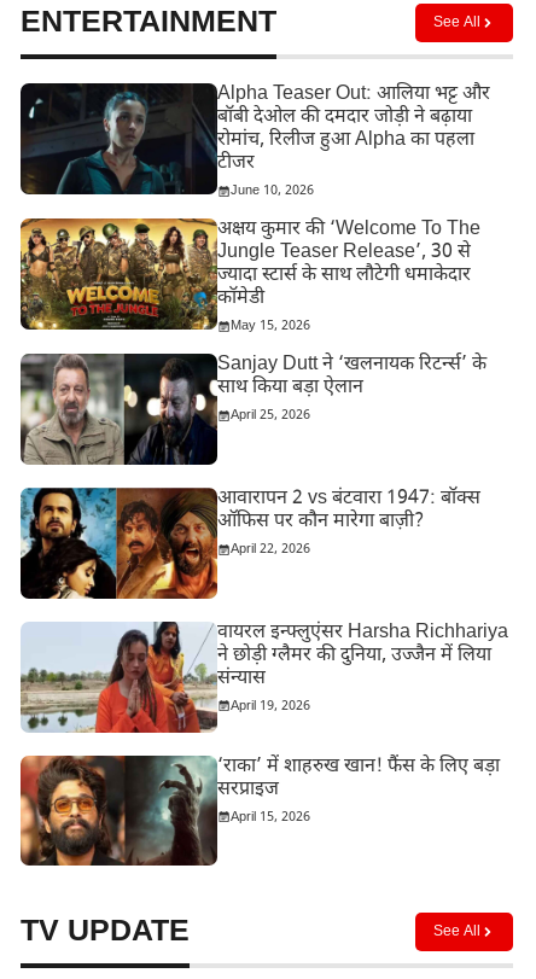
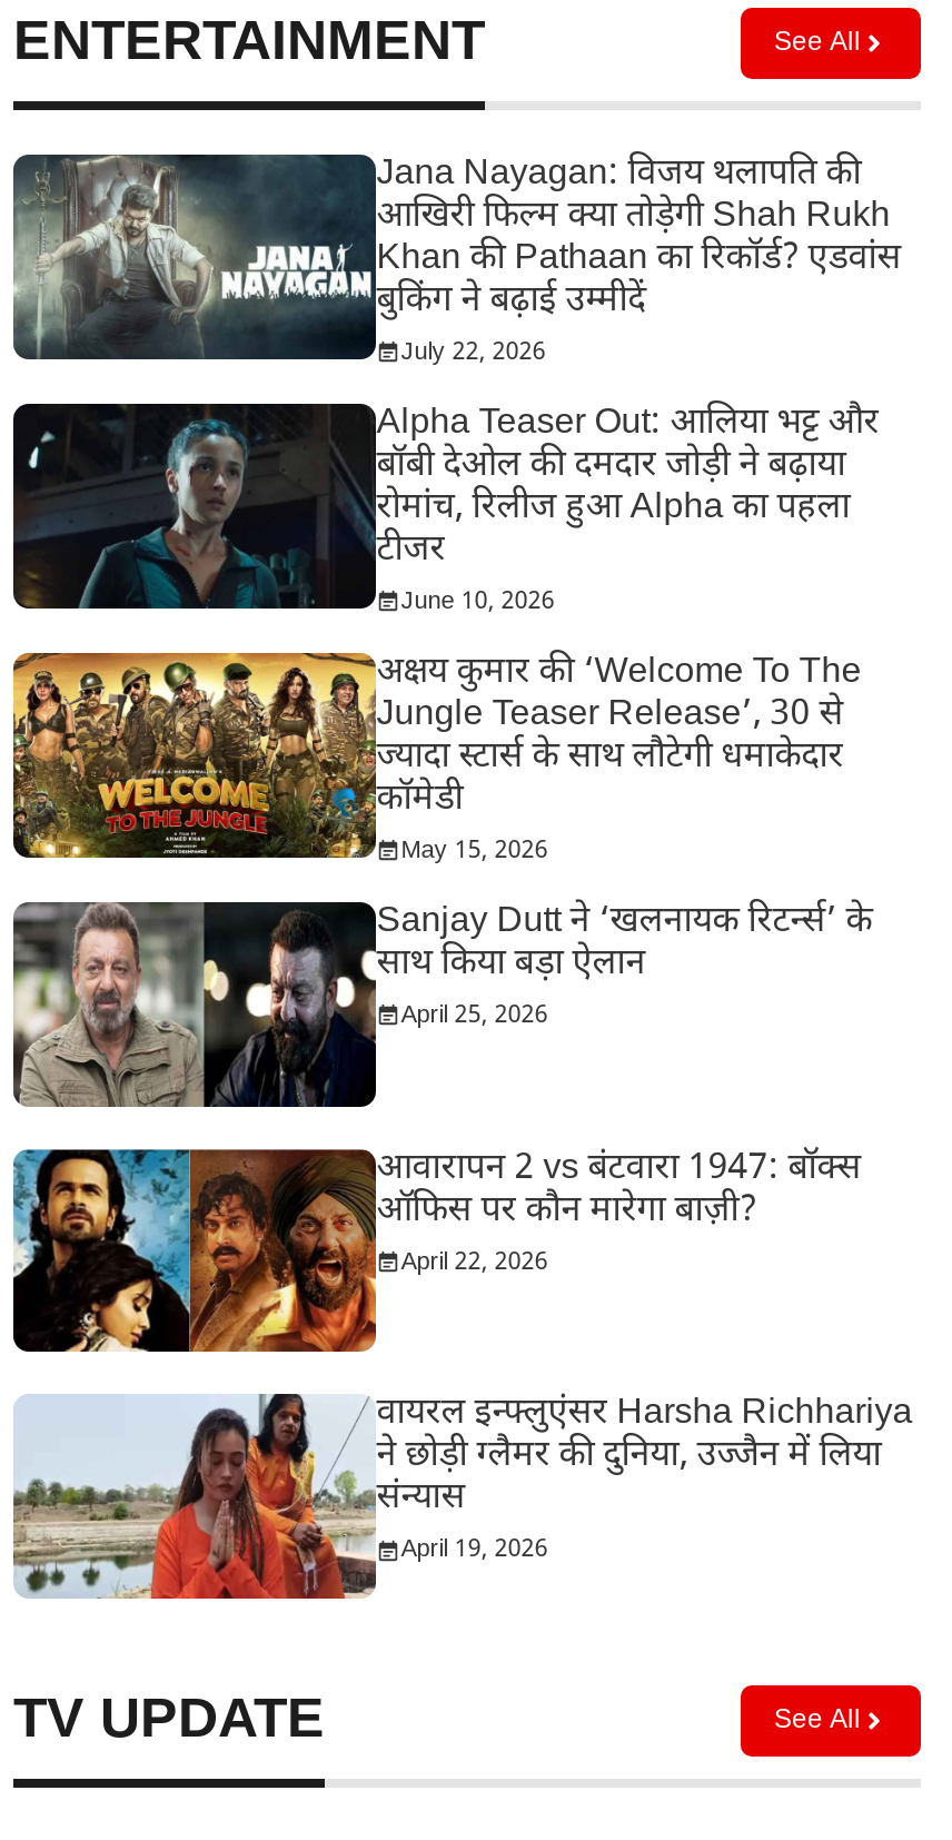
+ [image]
+ Jana Nayagan: विजय थलापति की
+ आखिरी फिल्म क्या तोड़ेगी Shah Rukh
+ Khan की Pathaan का रिकॉर्ड? एडवांस
+ बुकिंग ने बढ़ाई उम्मीदें
+ July 22, 2026

moved down: [image] | Alpha Teaser Out: आलिया भट्ट और | बॉबी देओल की दमदार जोड़ी ने बढ़ाया | ... | संन्यास | April 19, 2026

- [image]
- ‘राका’ में शाहरुख खान! फैंस के लिए बड़ा
- सरप्राइज
- April 15, 2026
